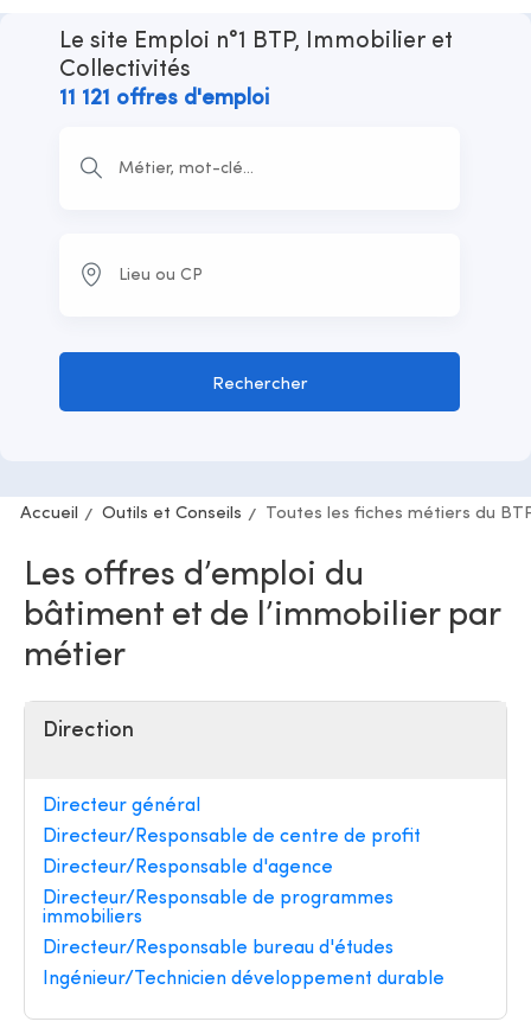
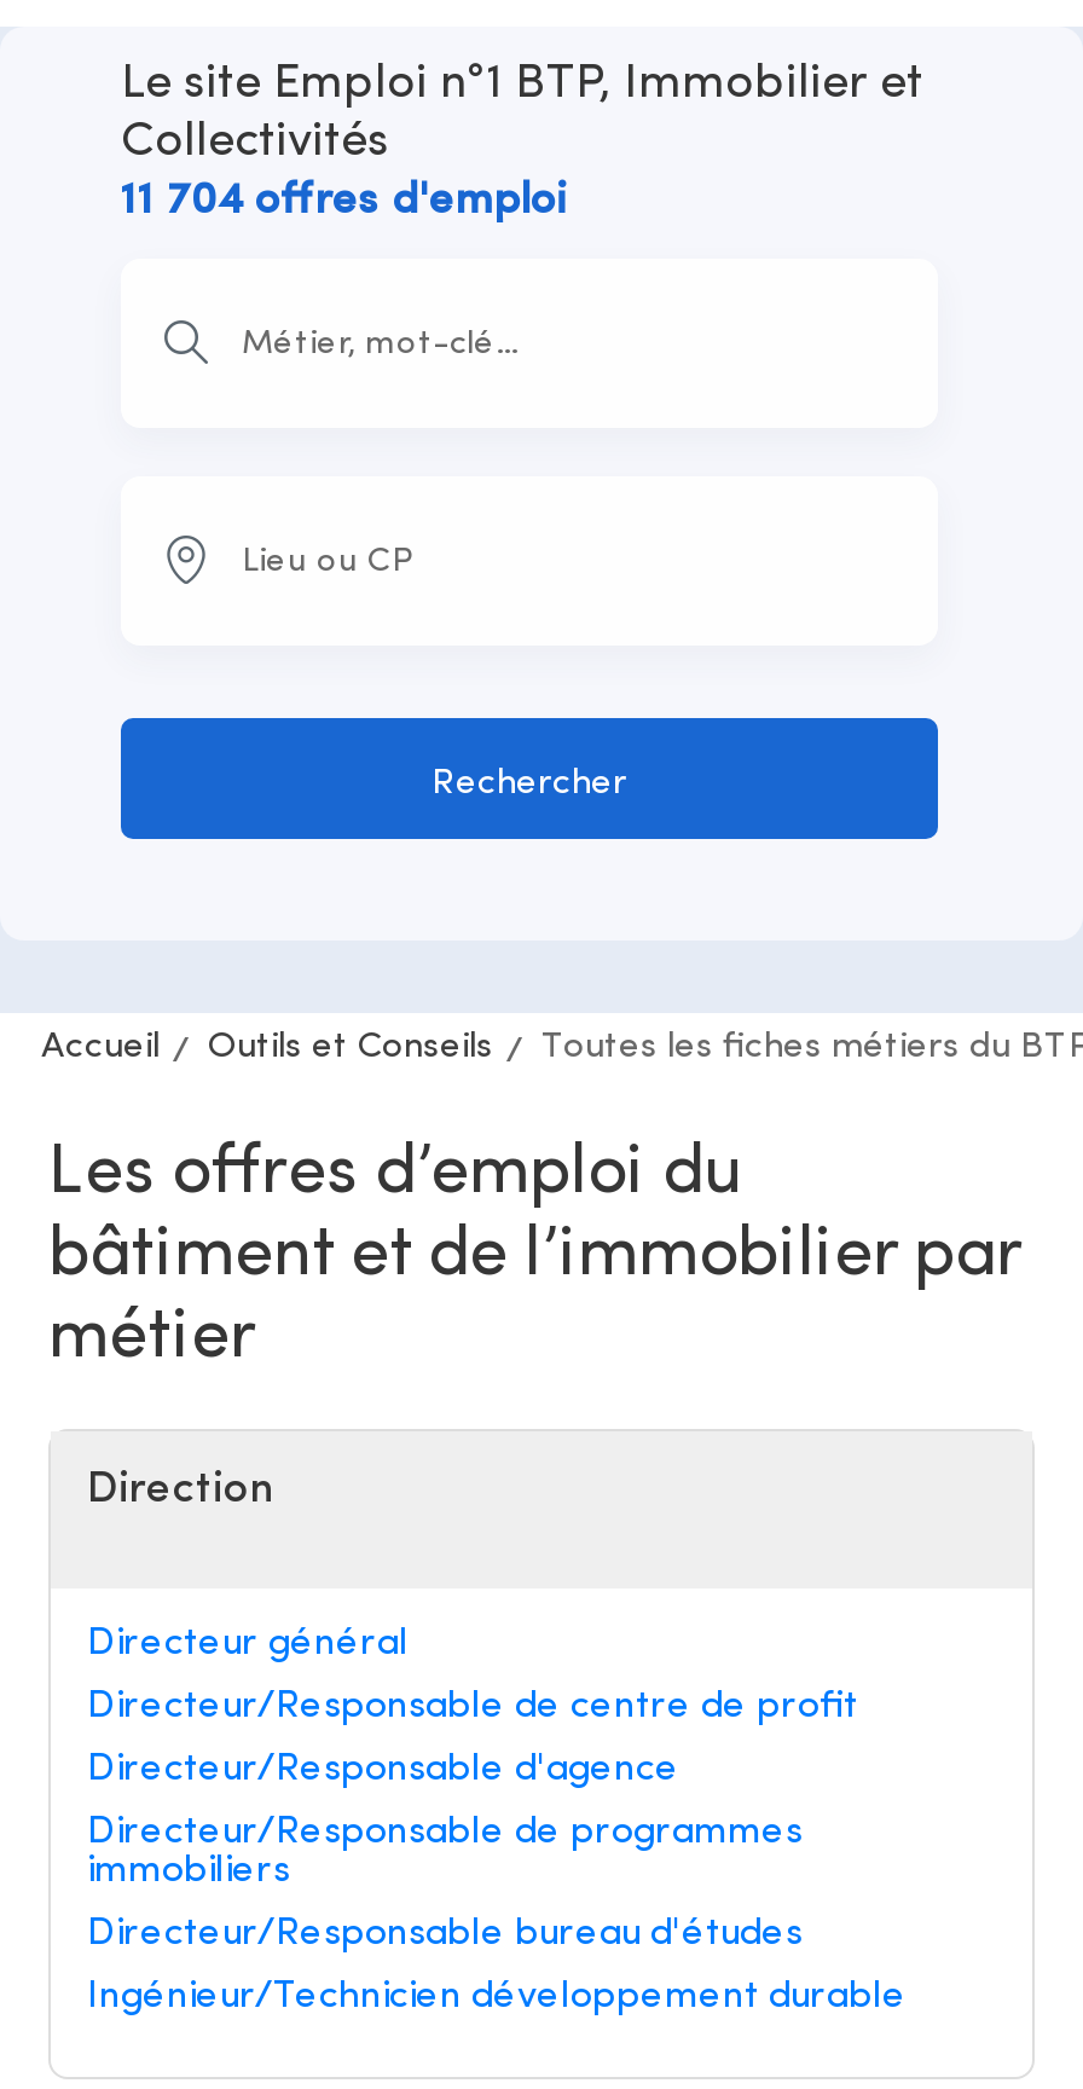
- 11 121 offres d'emploi
+ 11 704 offres d'emploi
